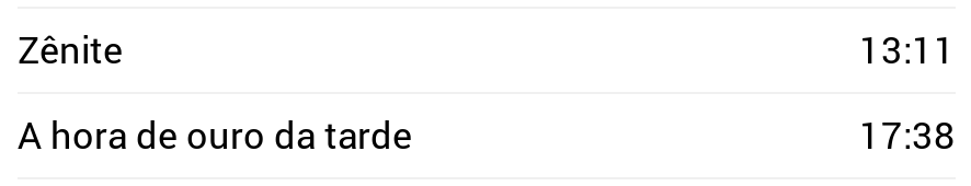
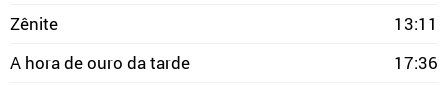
- 17:38
+ 17:36
